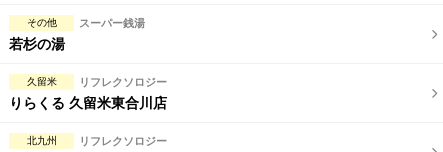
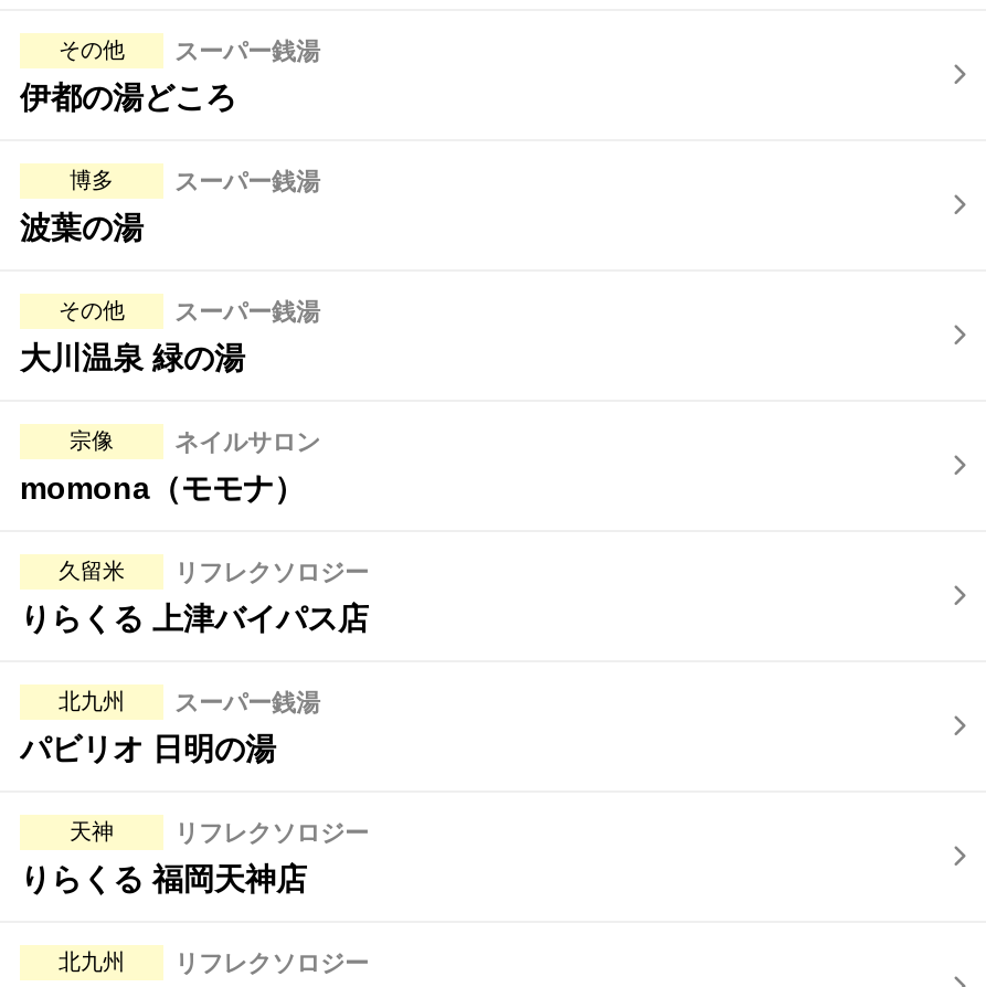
- 若杉の湯
+ 伊都の湯どころ
+ 博多
+ スーパー銭湯
+ 波葉の湯
+ その他
+ スーパー銭湯
+ 大川温泉 緑の湯
+ 宗像
+ ネイルサロン
+ momona（モモナ）

- りらくる 久留米東合川店
+ りらくる 上津バイパス店
+ 北九州
+ スーパー銭湯
+ パビリオ 日明の湯
+ 天神
+ リフレクソロジー
+ りらくる 福岡天神店
